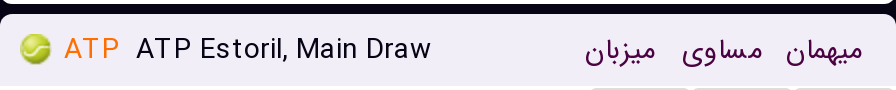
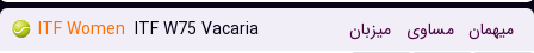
- ATP ATP Estoril, Main Draw
+ ITF Women ITF W75 Vacaria
